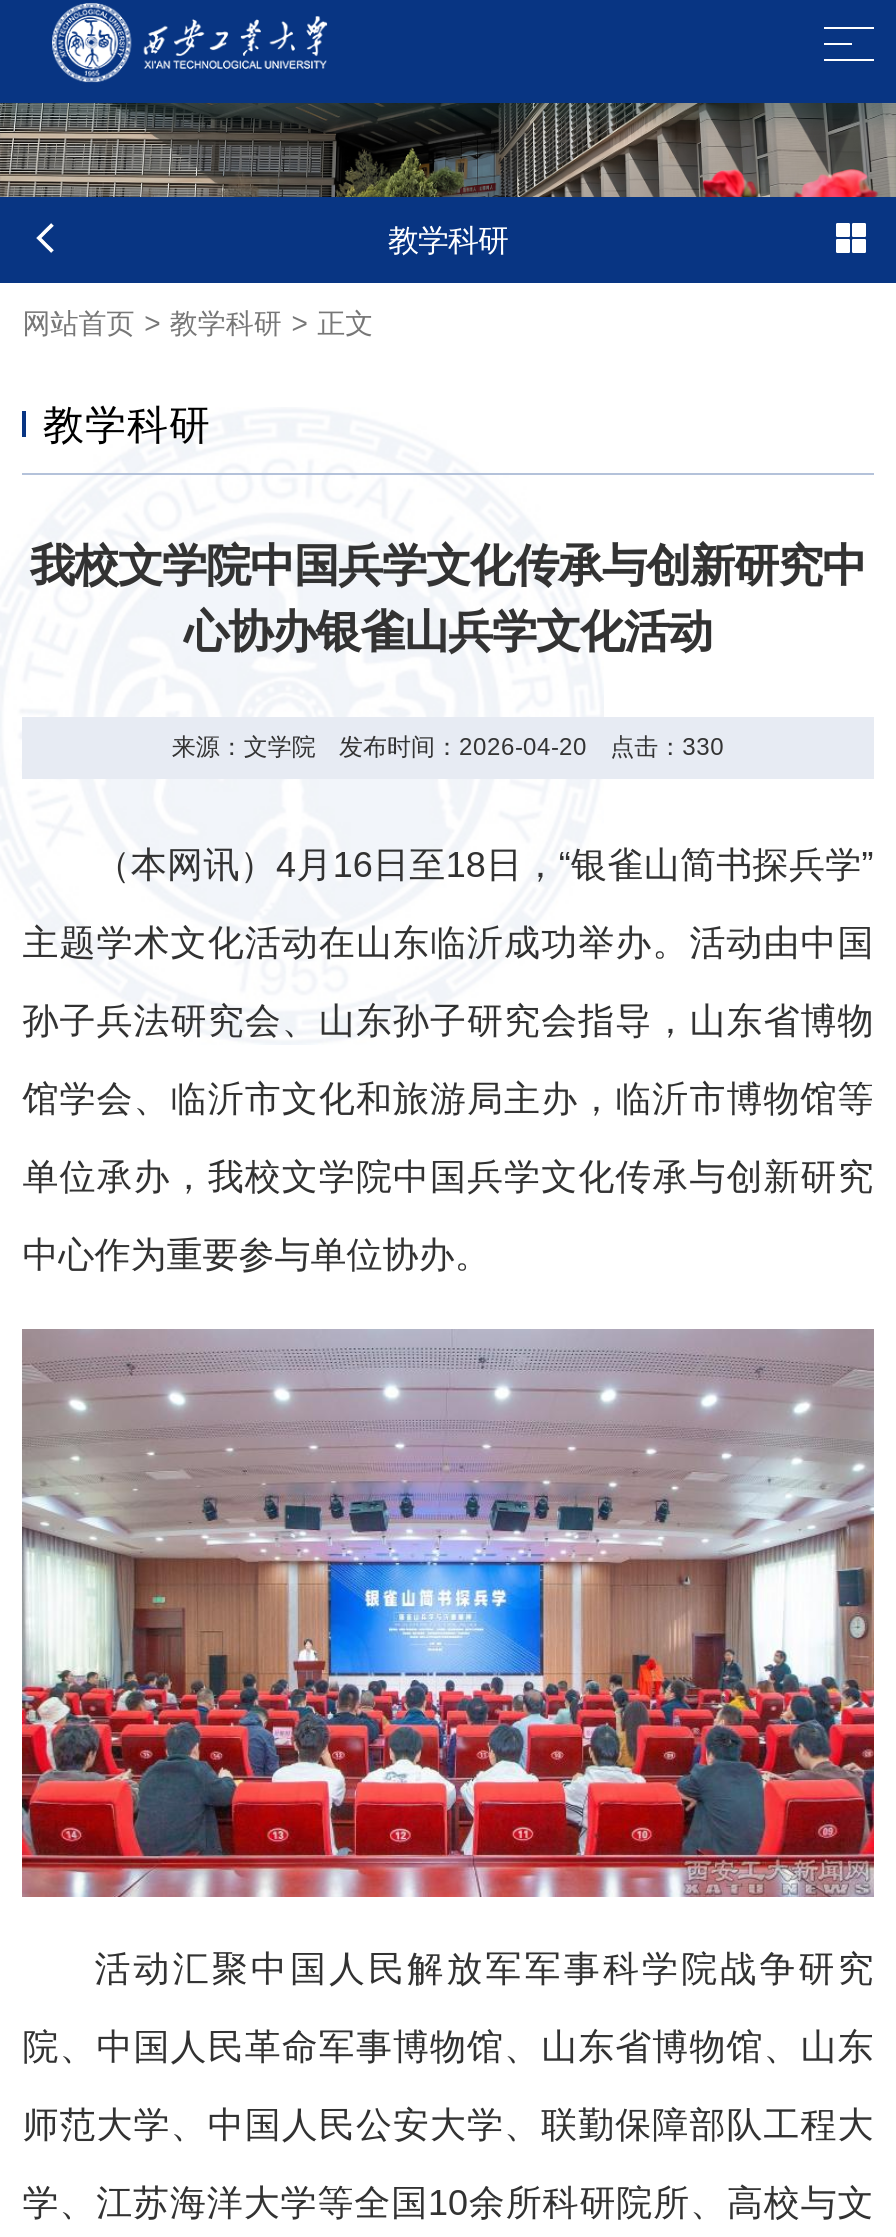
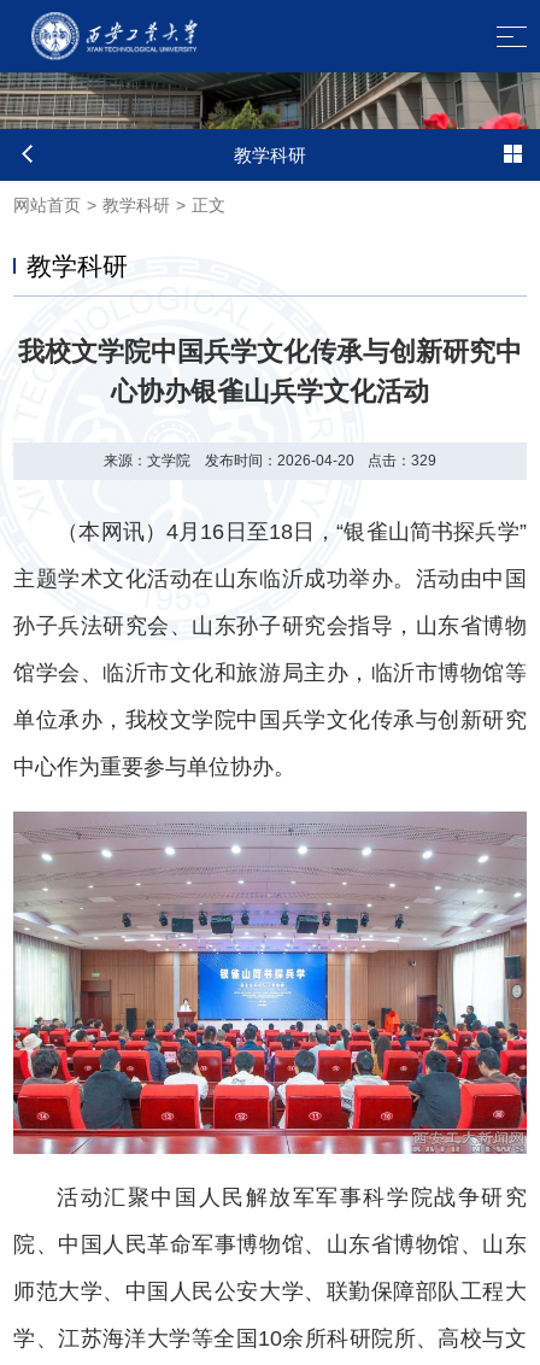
- 来源：文学院 发布时间：2026-04-20 点击：330
+ 来源：文学院 发布时间：2026-04-20 点击：329
